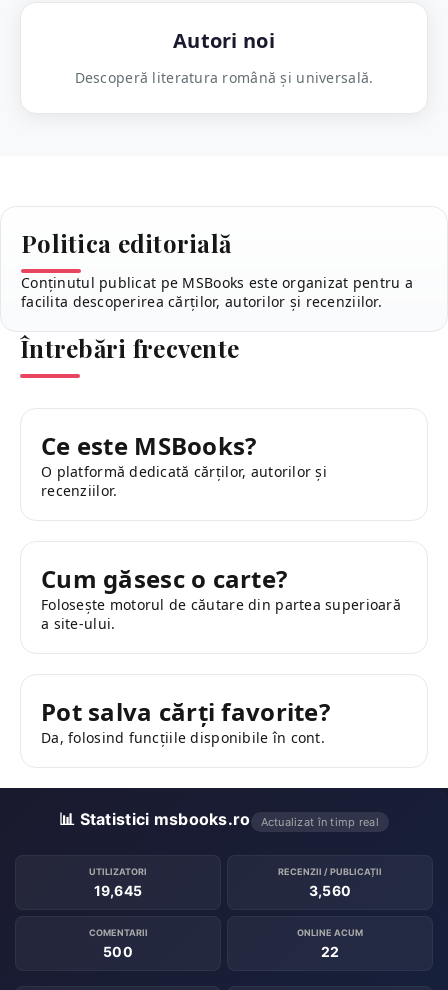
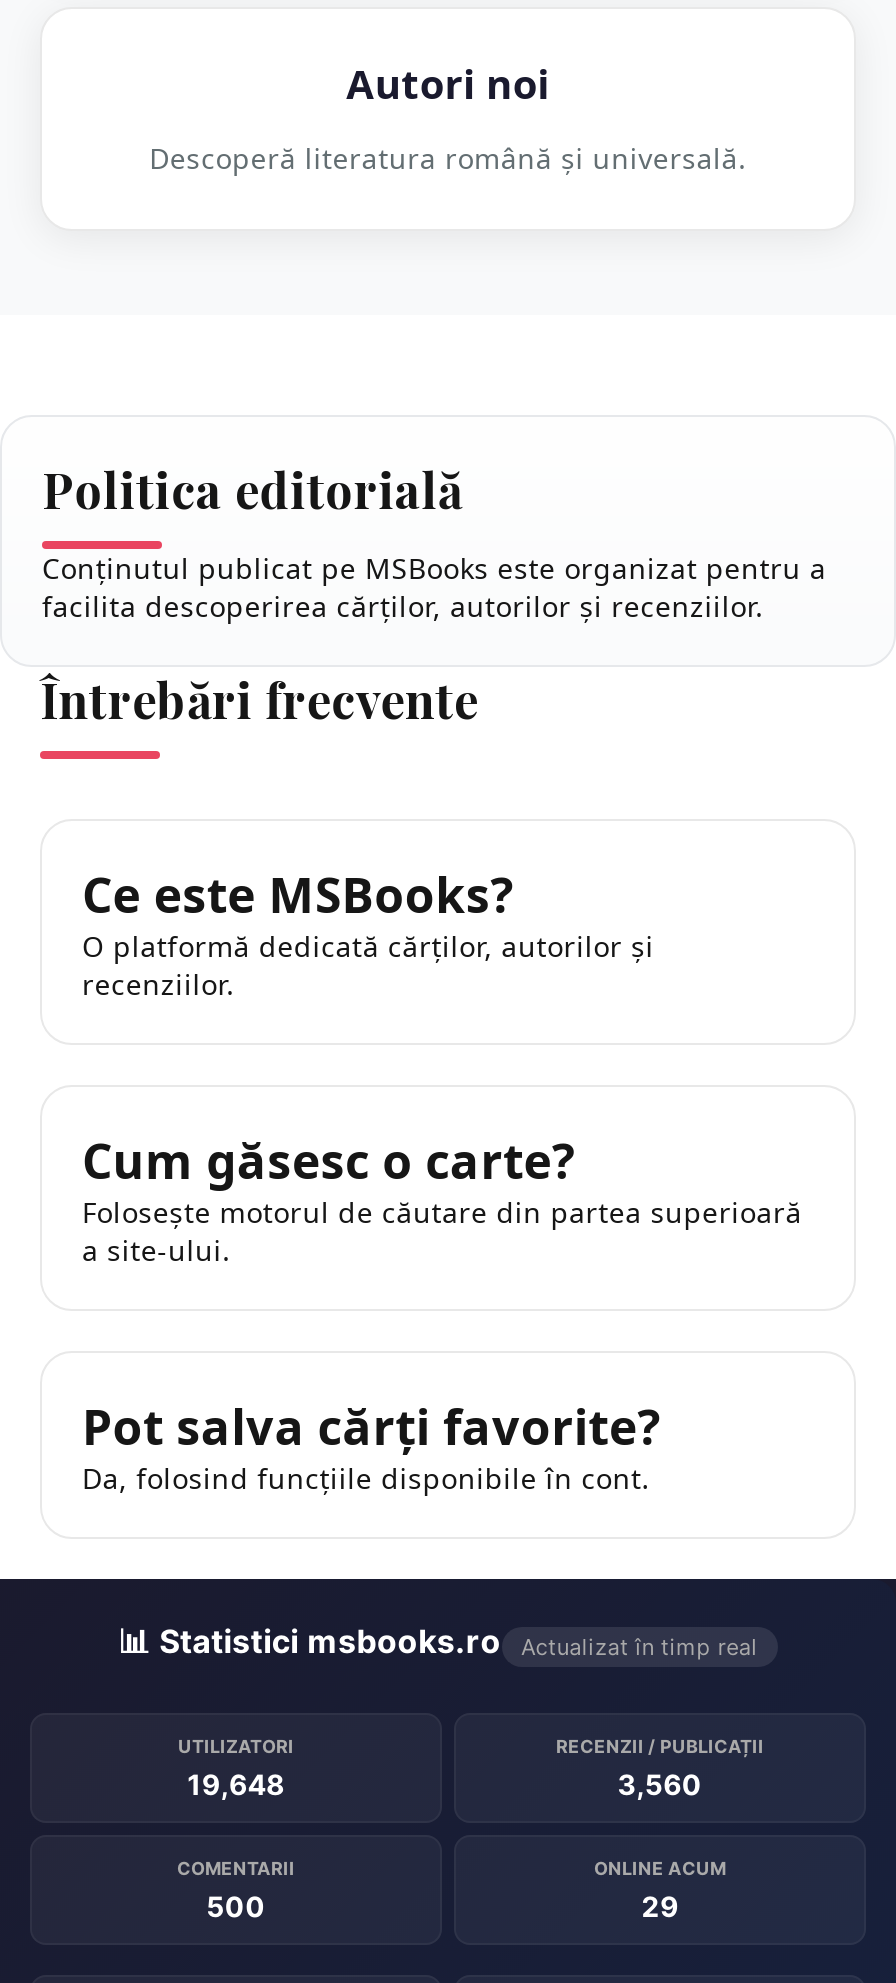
- 19,645
+ 19,648

- 22
+ 29
